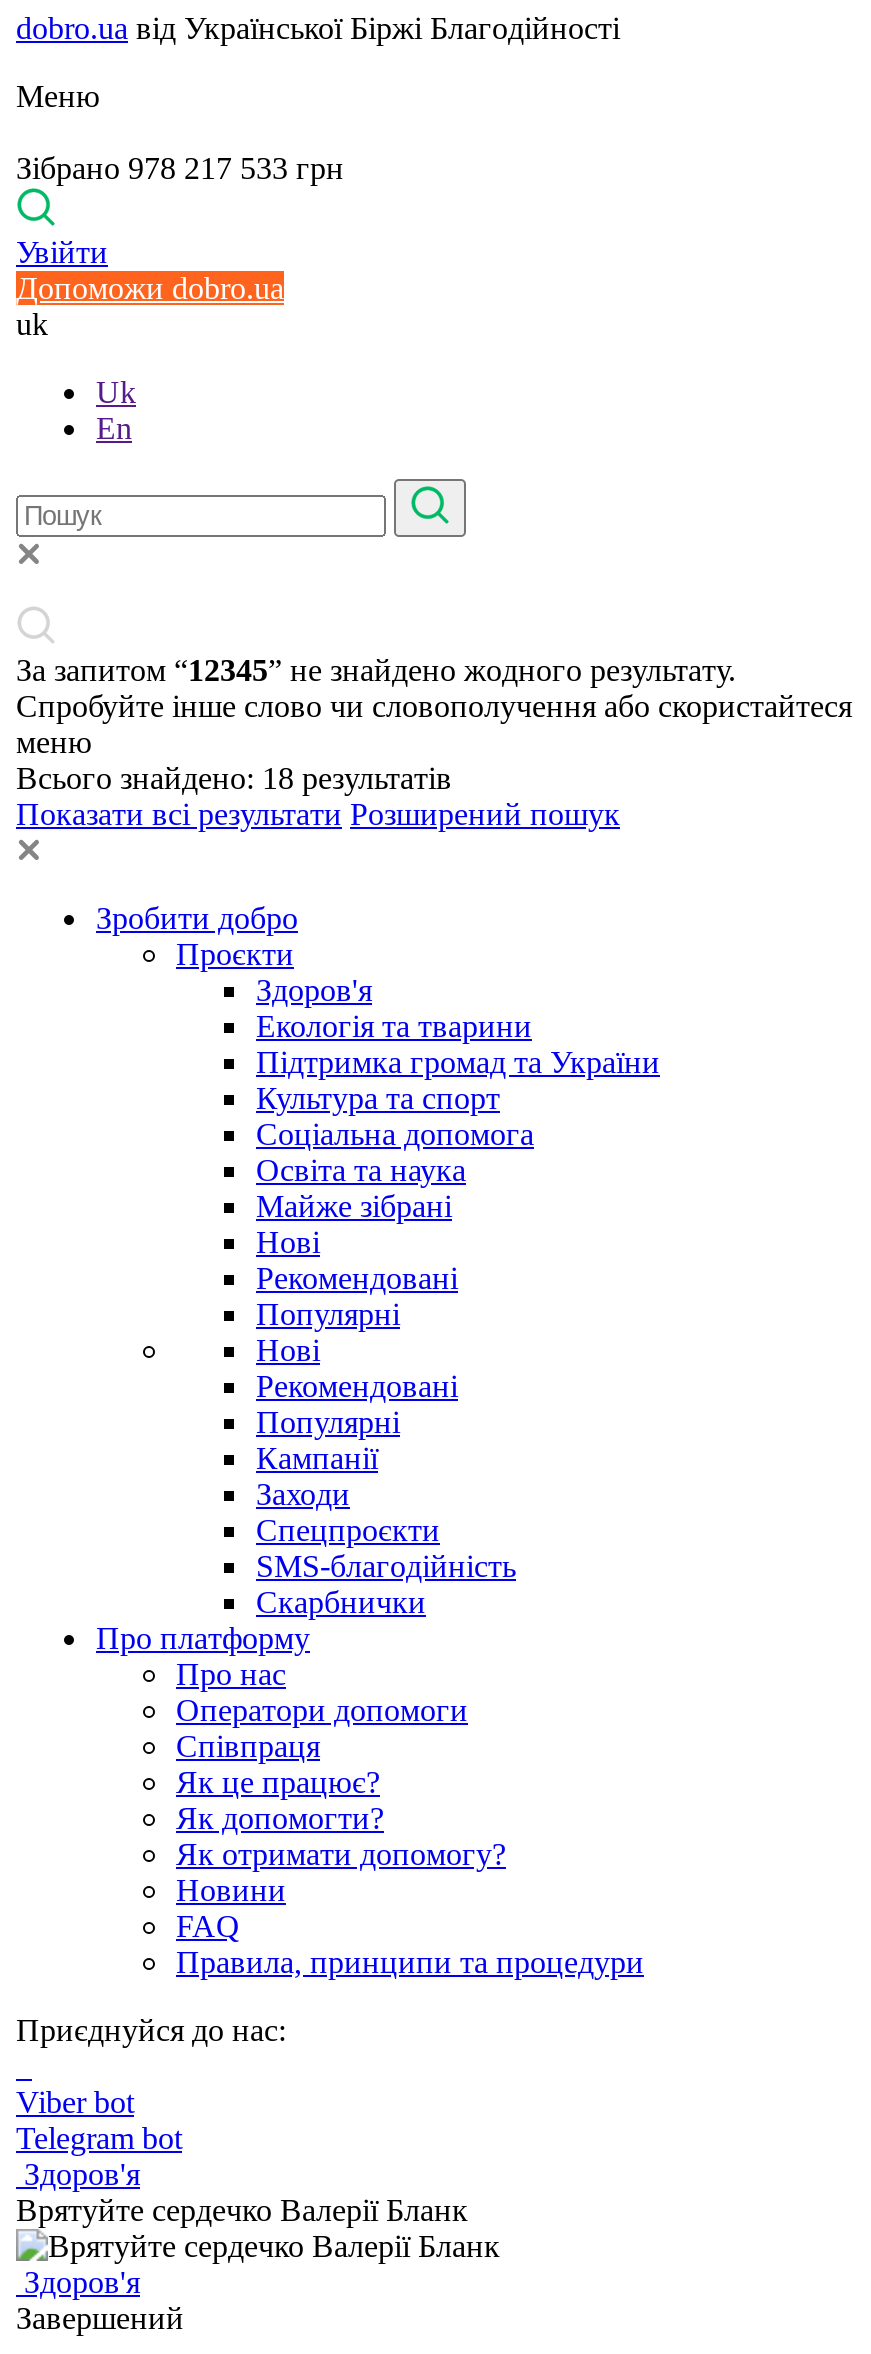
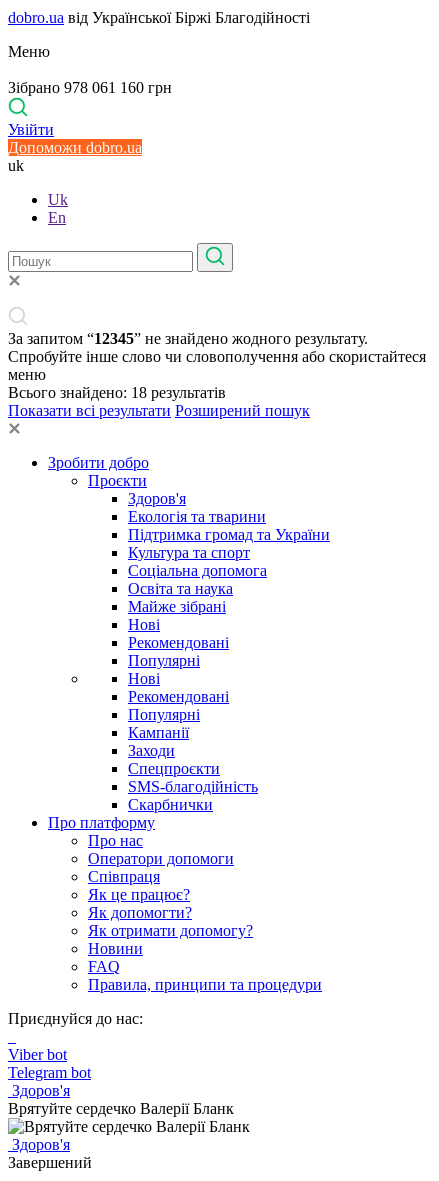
- Зібрано 978 217 533 грн
+ Зібрано 978 061 160 грн
